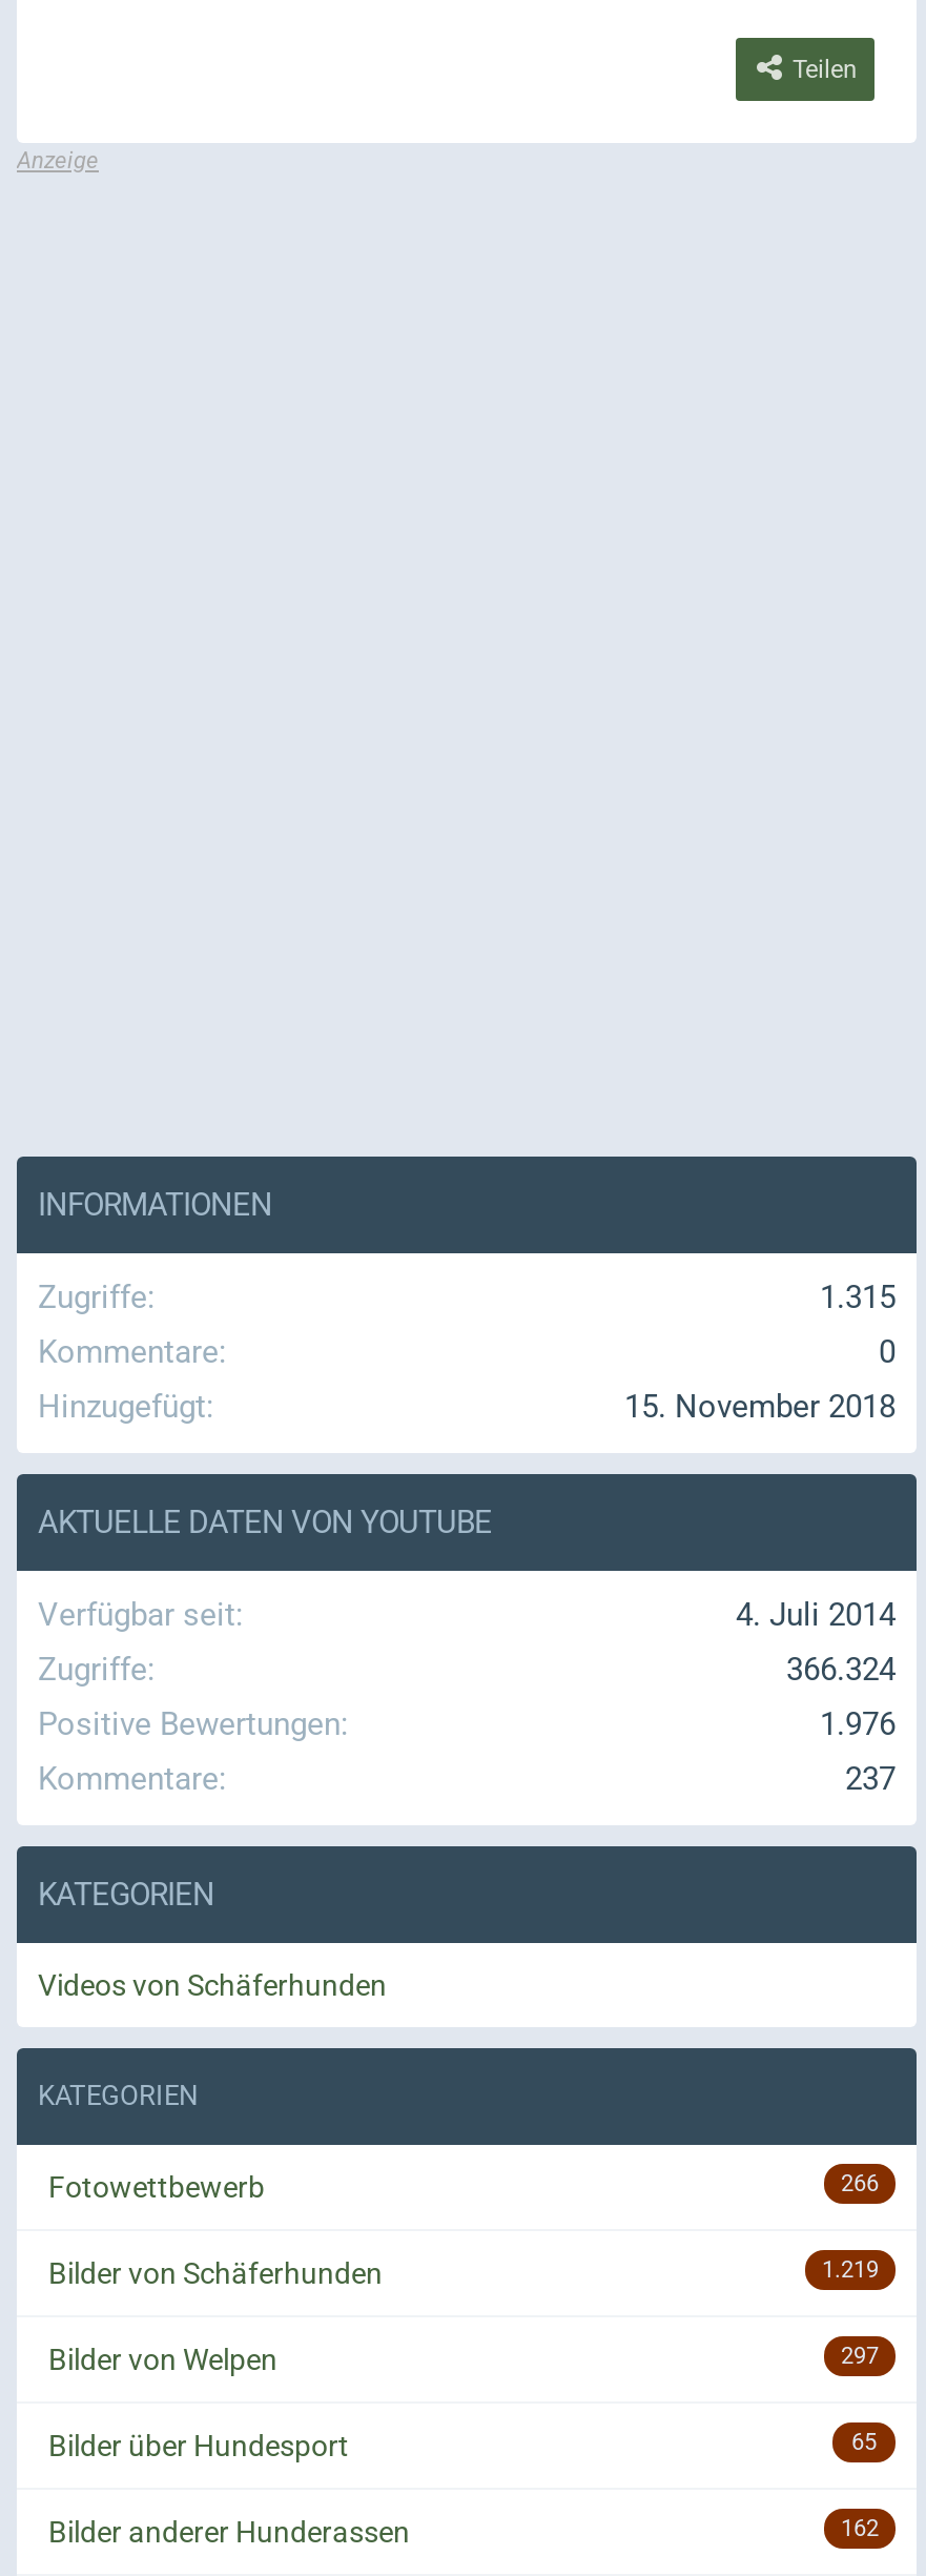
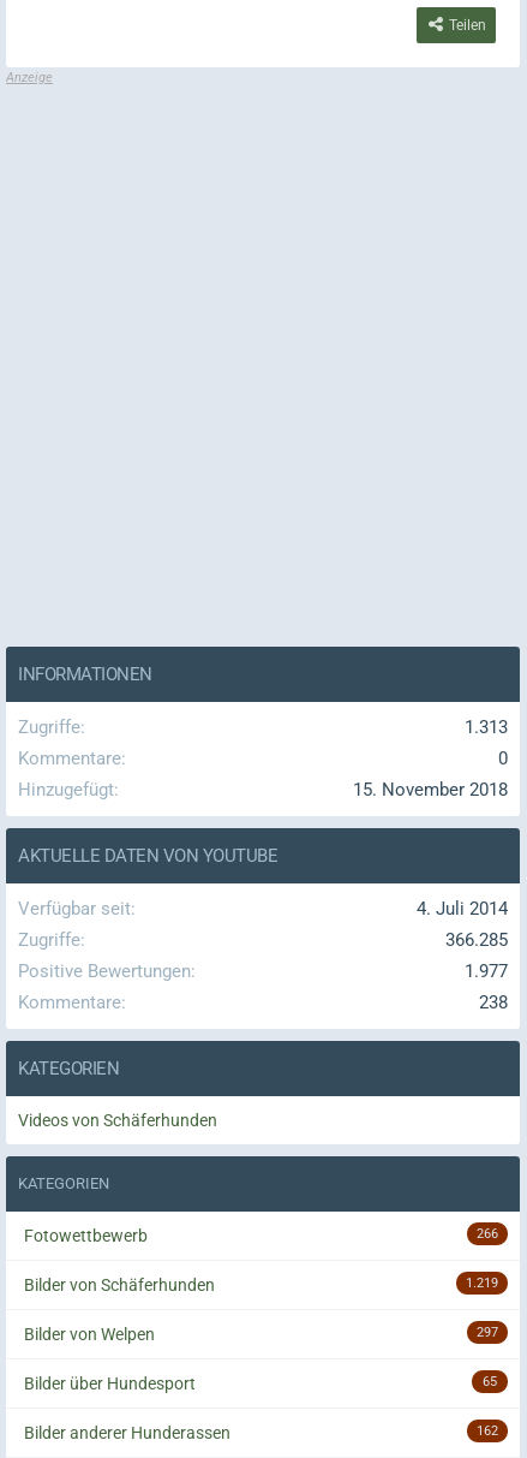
- 1.315
+ 1.313

- 366.324
+ 366.285

- 1.976
+ 1.977

- 237
+ 238
